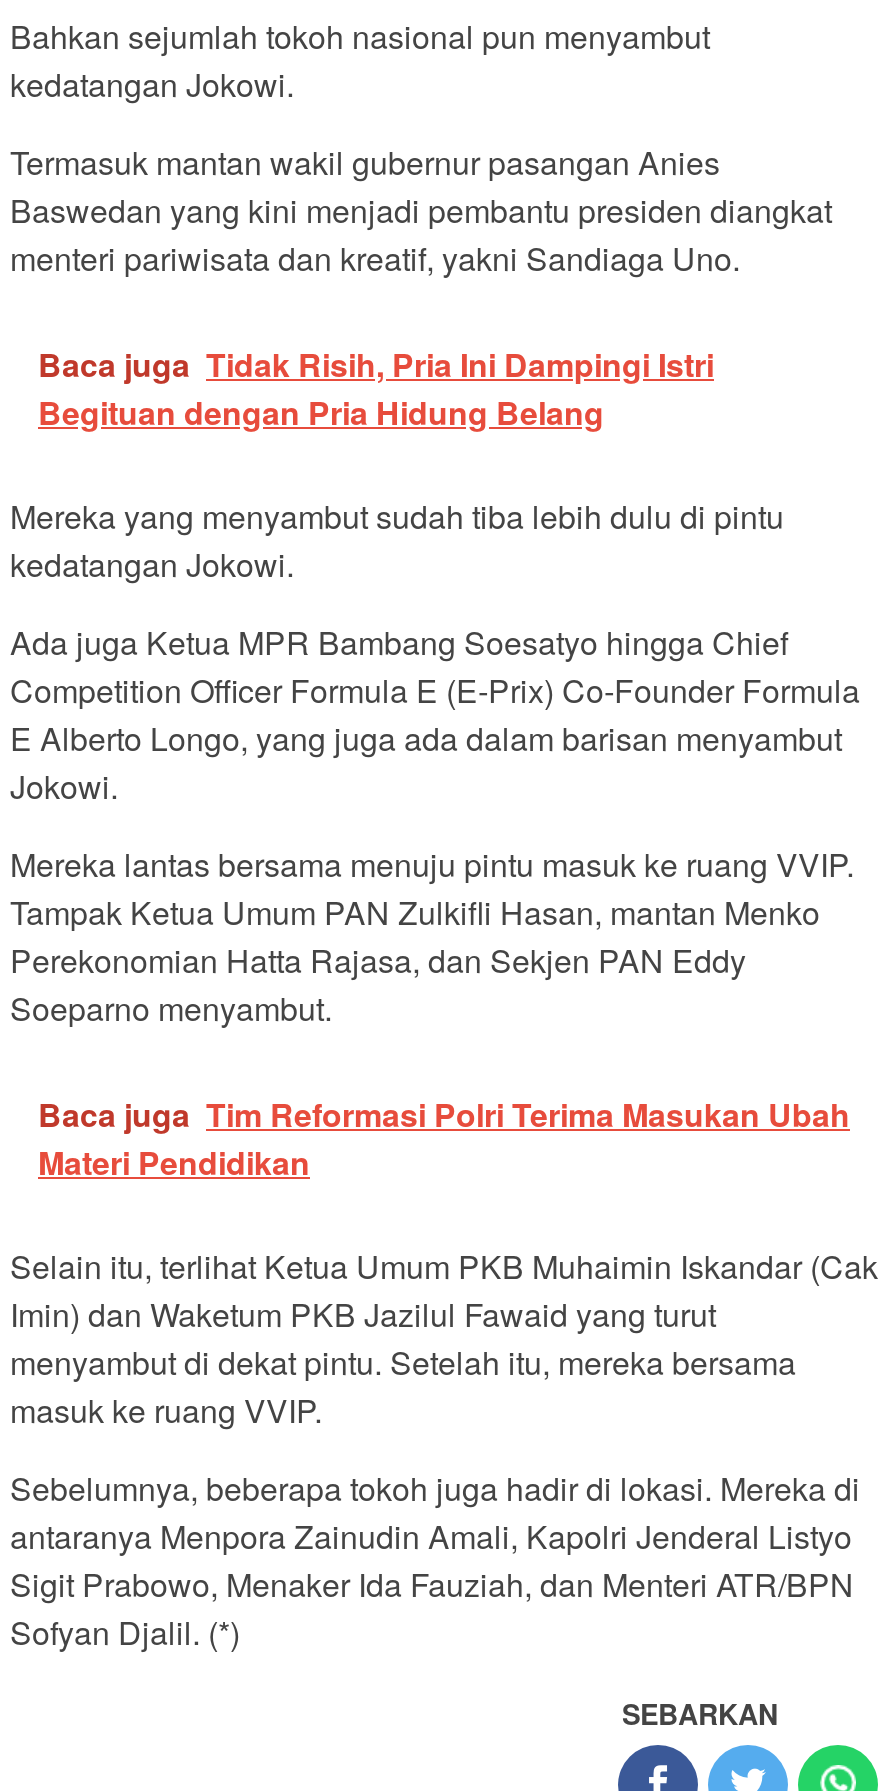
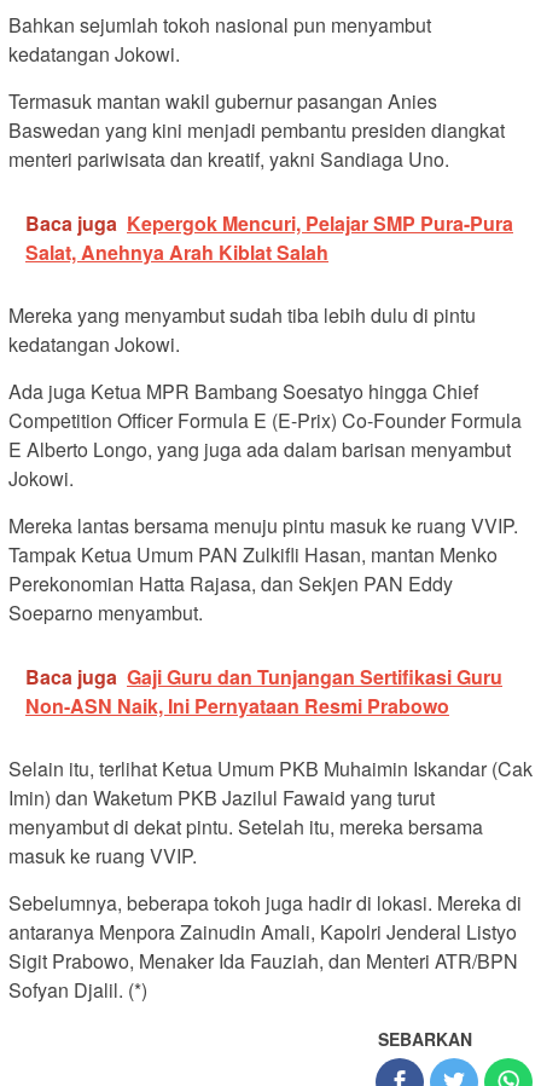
- Baca juga Tidak Risih, Pria Ini Dampingi Istri
- Begituan dengan Pria Hidung Belang
+ Baca juga Kepergok Mencuri, Pelajar SMP Pura-Pura
+ Salat, Anehnya Arah Kiblat Salah

- Baca juga Tim Reformasi Polri Terima Masukan Ubah
- Materi Pendidikan
+ Baca juga Gaji Guru dan Tunjangan Sertifikasi Guru
+ Non-ASN Naik, Ini Pernyataan Resmi Prabowo
